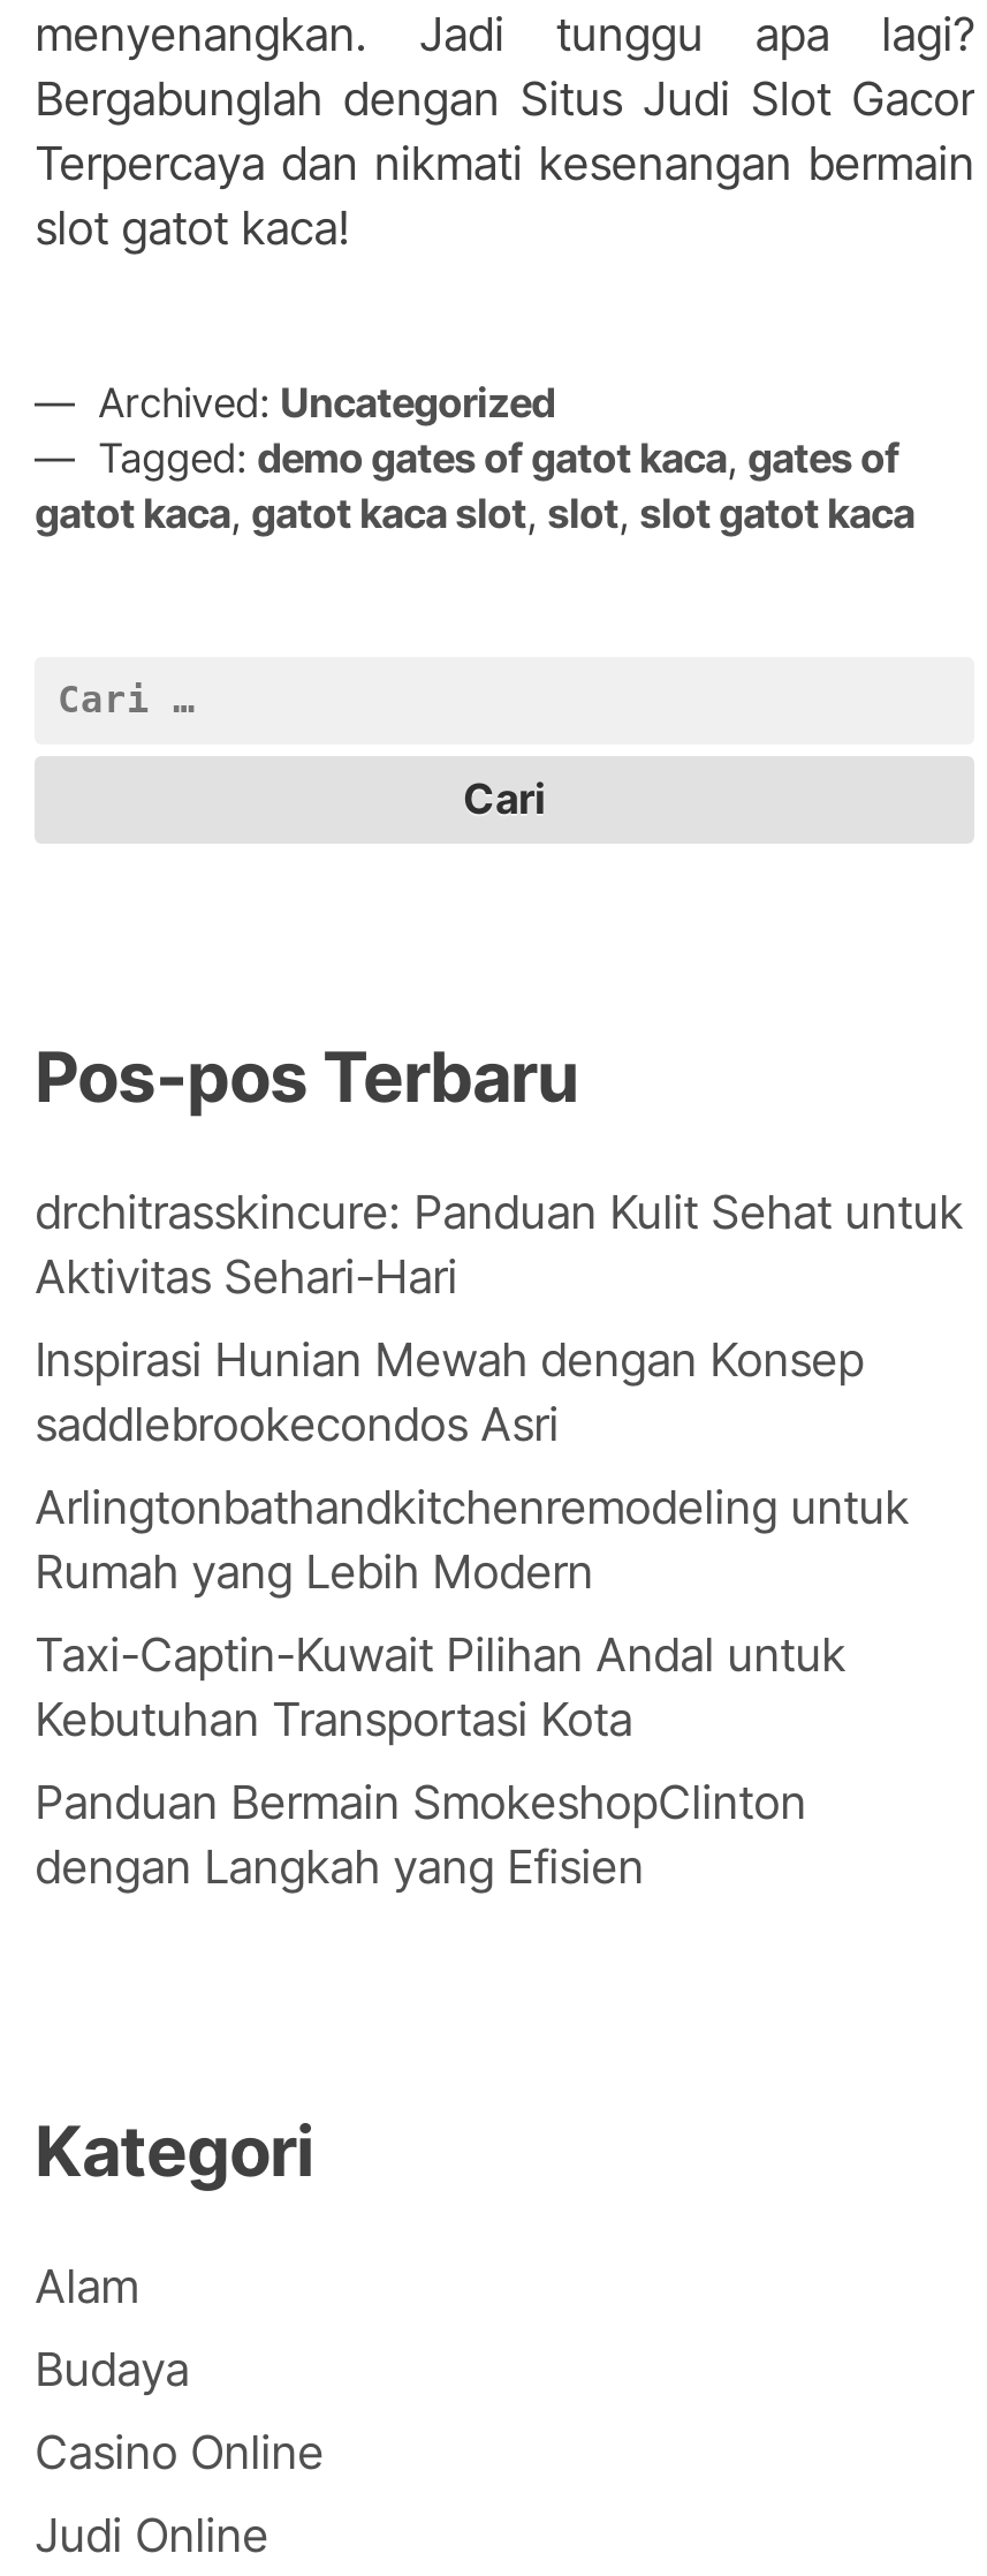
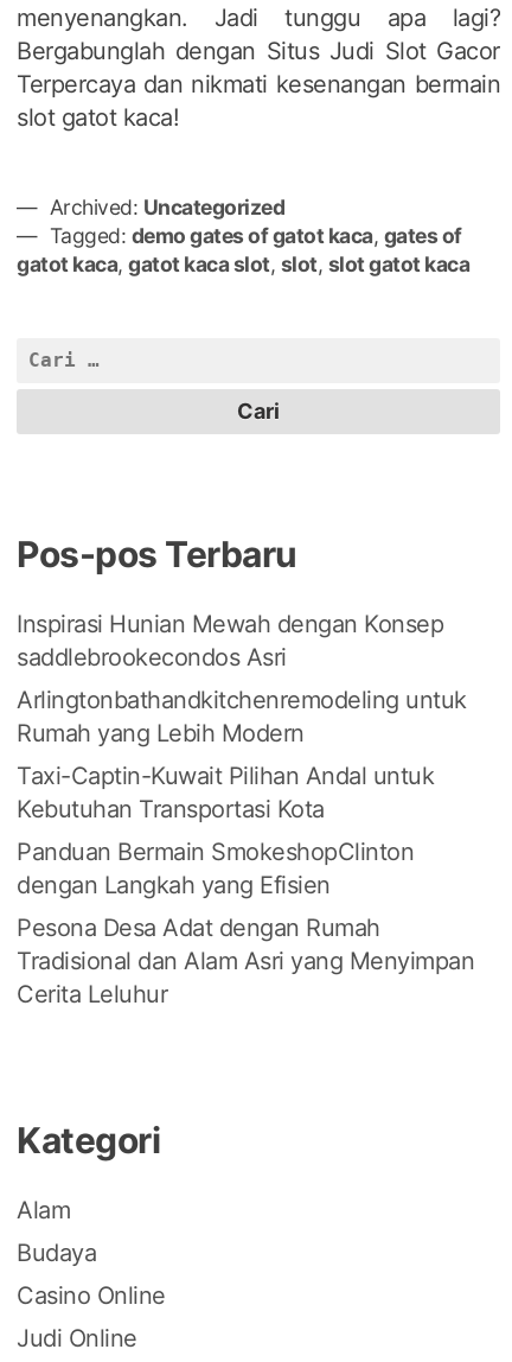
- drchitrasskincure: Panduan Kulit Sehat untuk
- Aktivitas Sehari-Hari

moved up: Inspirasi Hunian Mewah dengan Konsep | saddlebrookecondos Asri | Arlingtonbathandkitchenremodeling untuk | Rumah yang Lebih Modern | Taxi-Captin-Kuwait Pilihan Andal untuk | Kebutuhan Transportasi Kota | Panduan Bermain SmokeshopClinton | dengan Langkah yang Efisien

+ Pesona Desa Adat dengan Rumah
+ Tradisional dan Alam Asri yang Menyimpan
+ Cerita Leluhur
